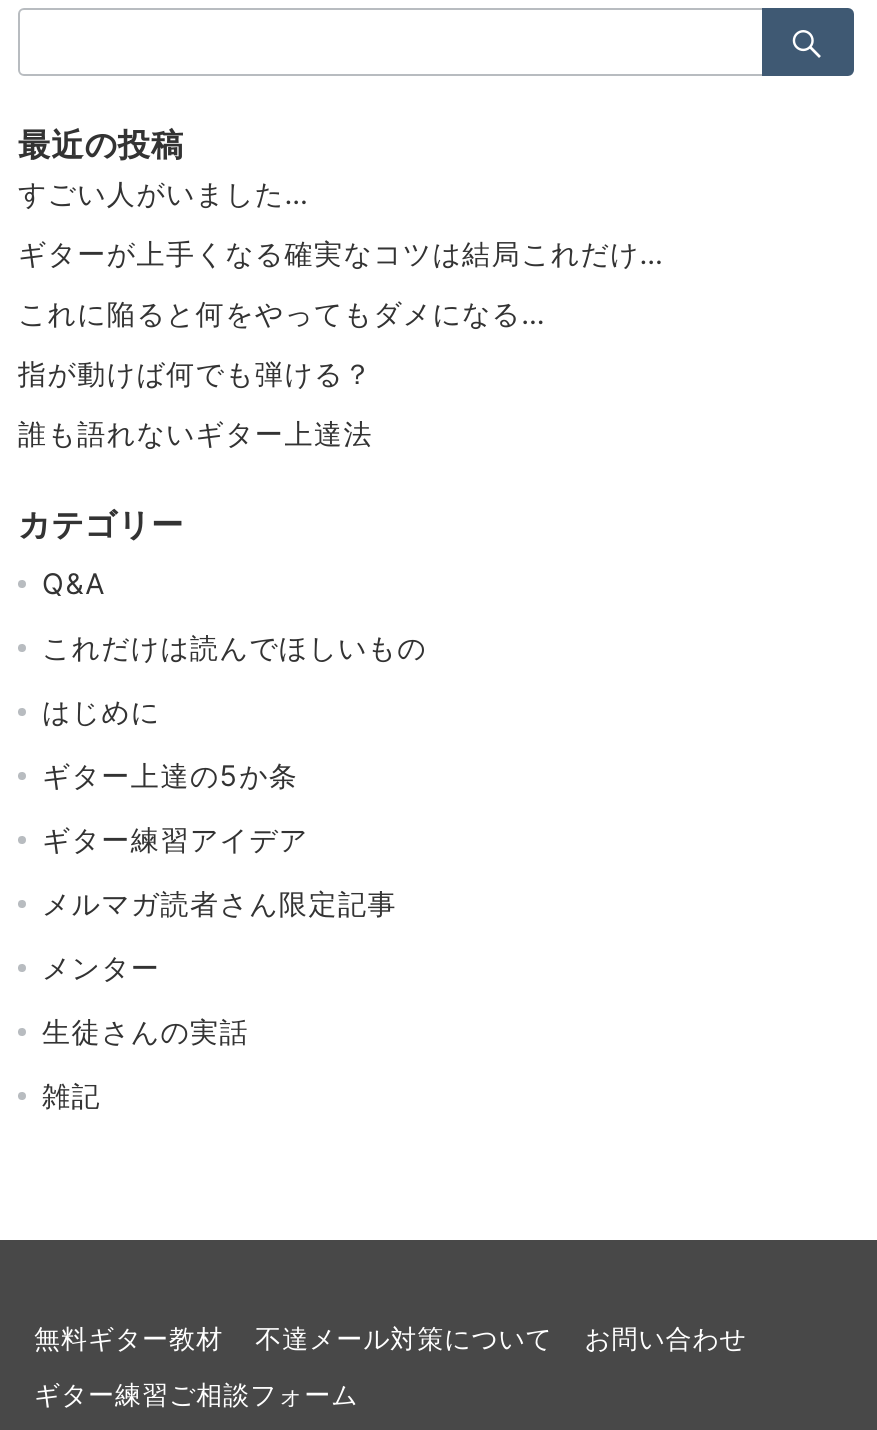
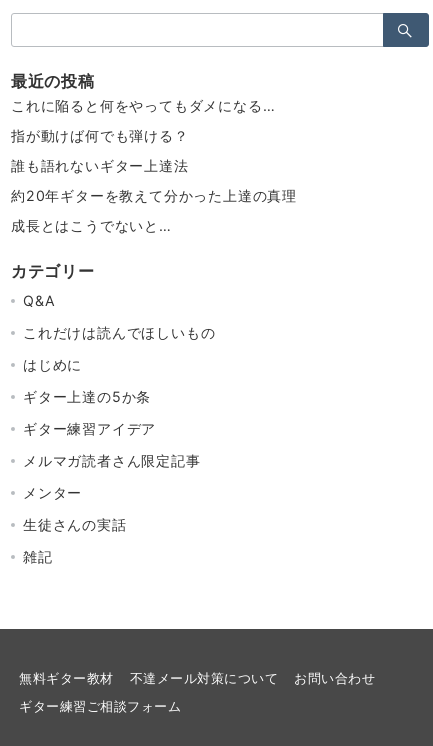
- すごい人がいました…
- ギターが上手くなる確実なコツは結局これだけ…

moved up: これに陥ると何をやってもダメになる… | 指が動けば何でも弾ける？ | 誰も語れないギター上達法

+ 約20年ギターを教えて分かった上達の真理
+ 成長とはこうでないと…
